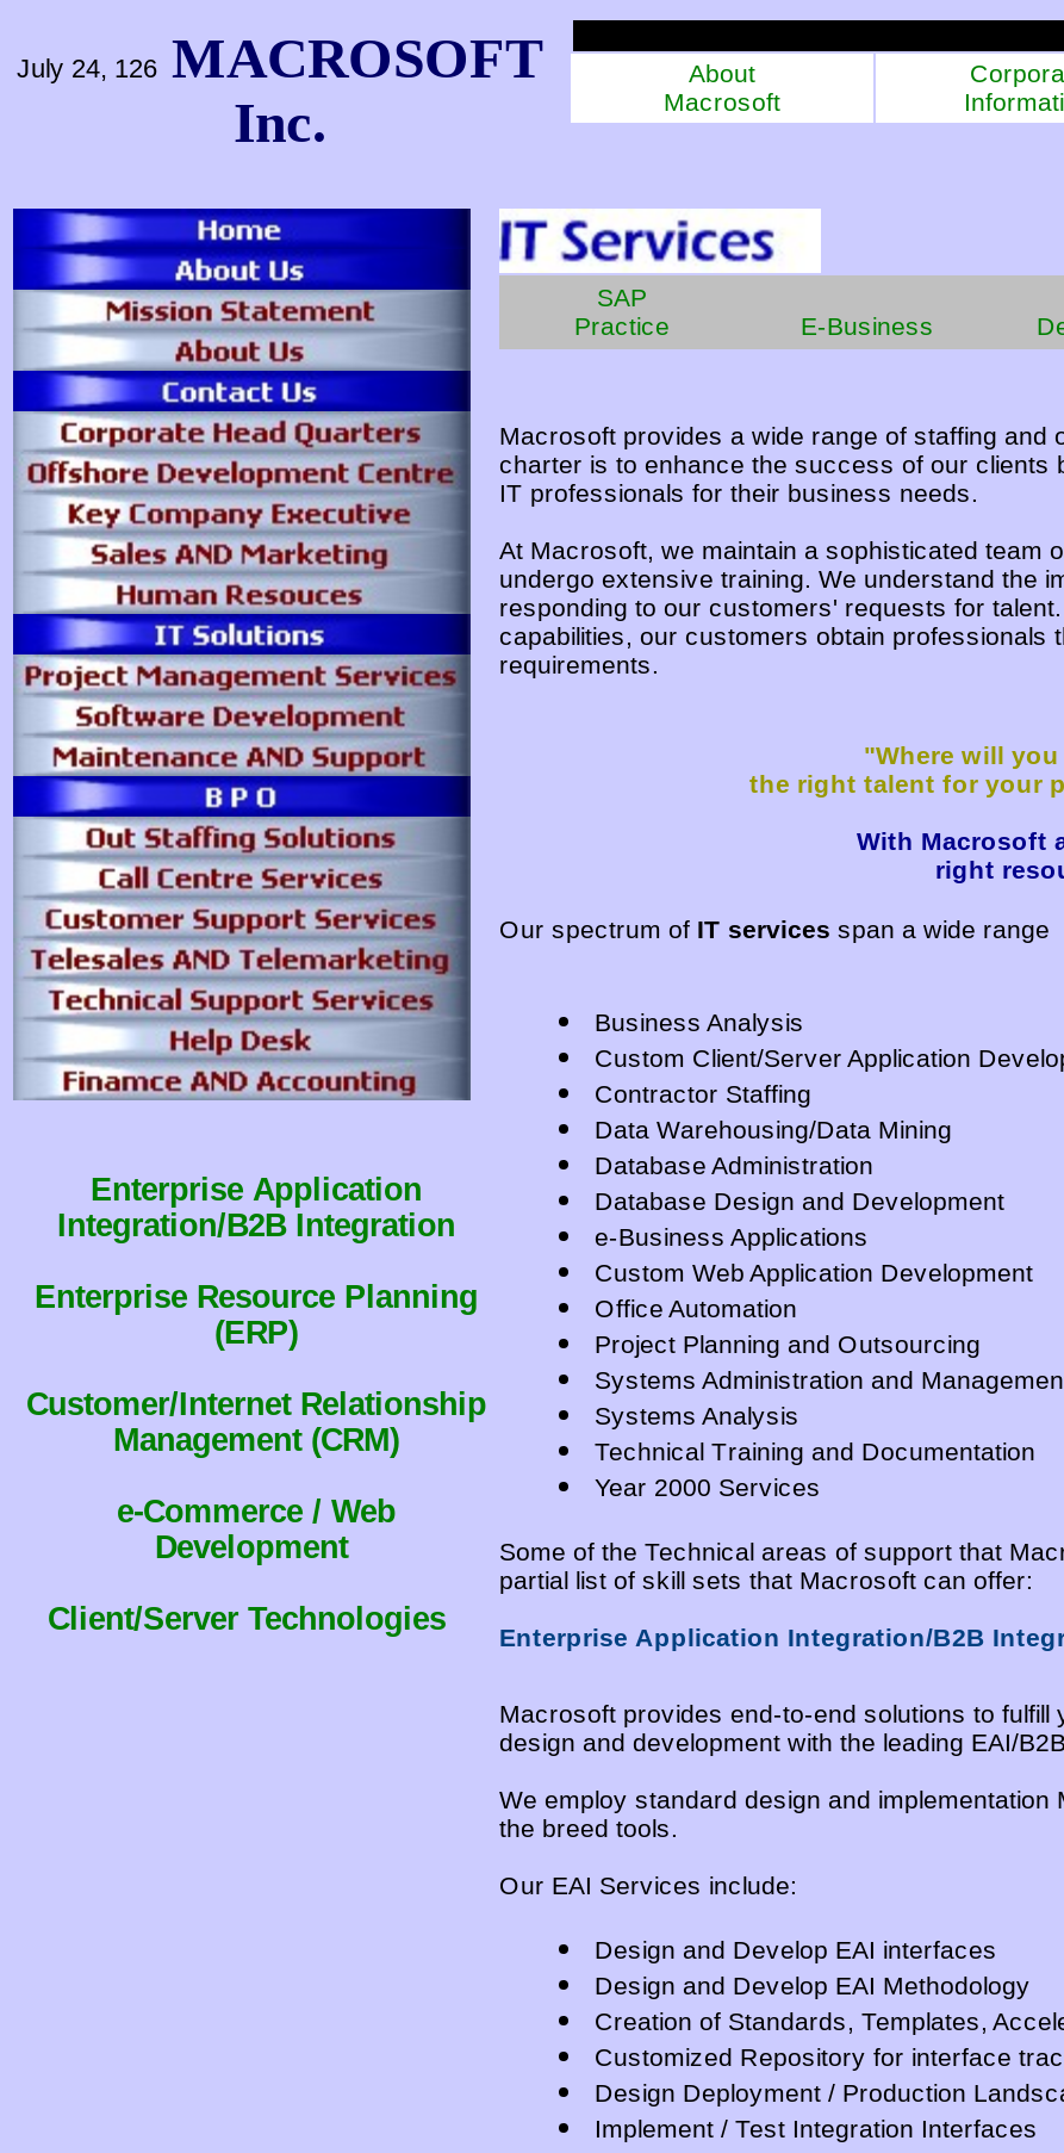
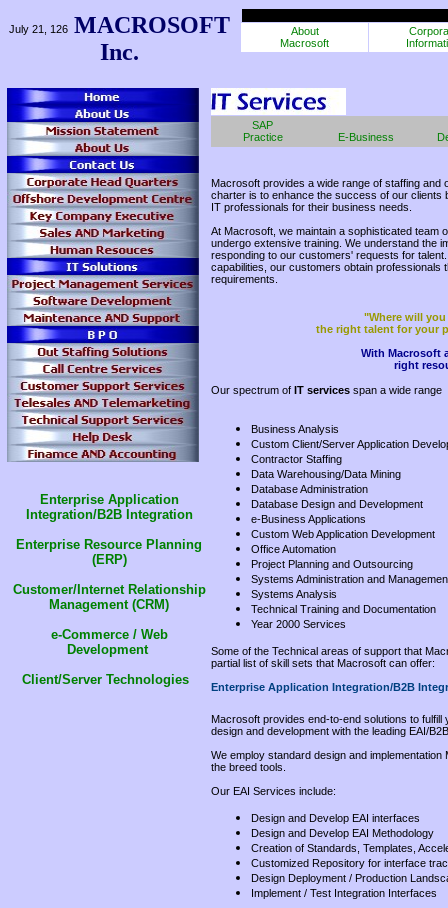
- July 24, 126 MACROSOFT
+ July 21, 126 MACROSOFT
